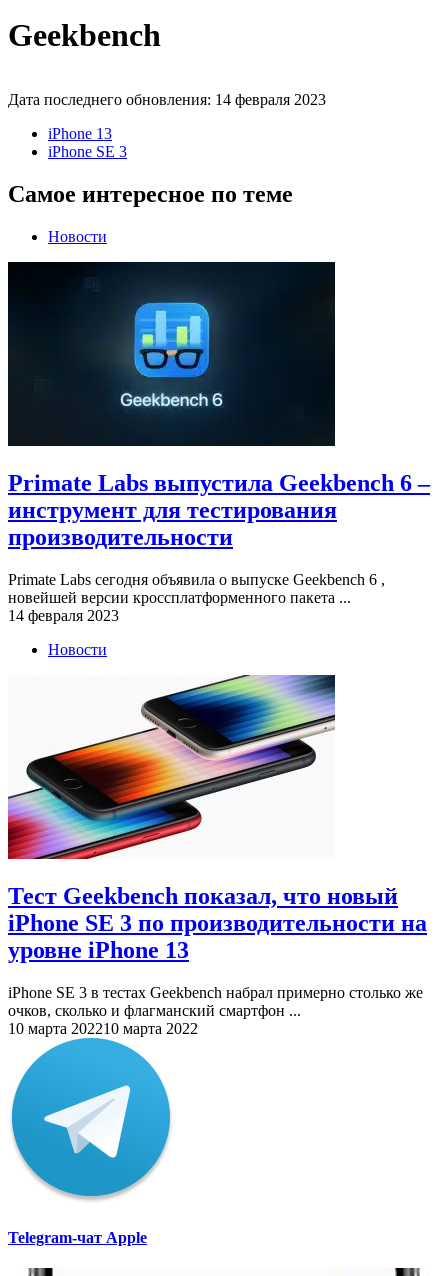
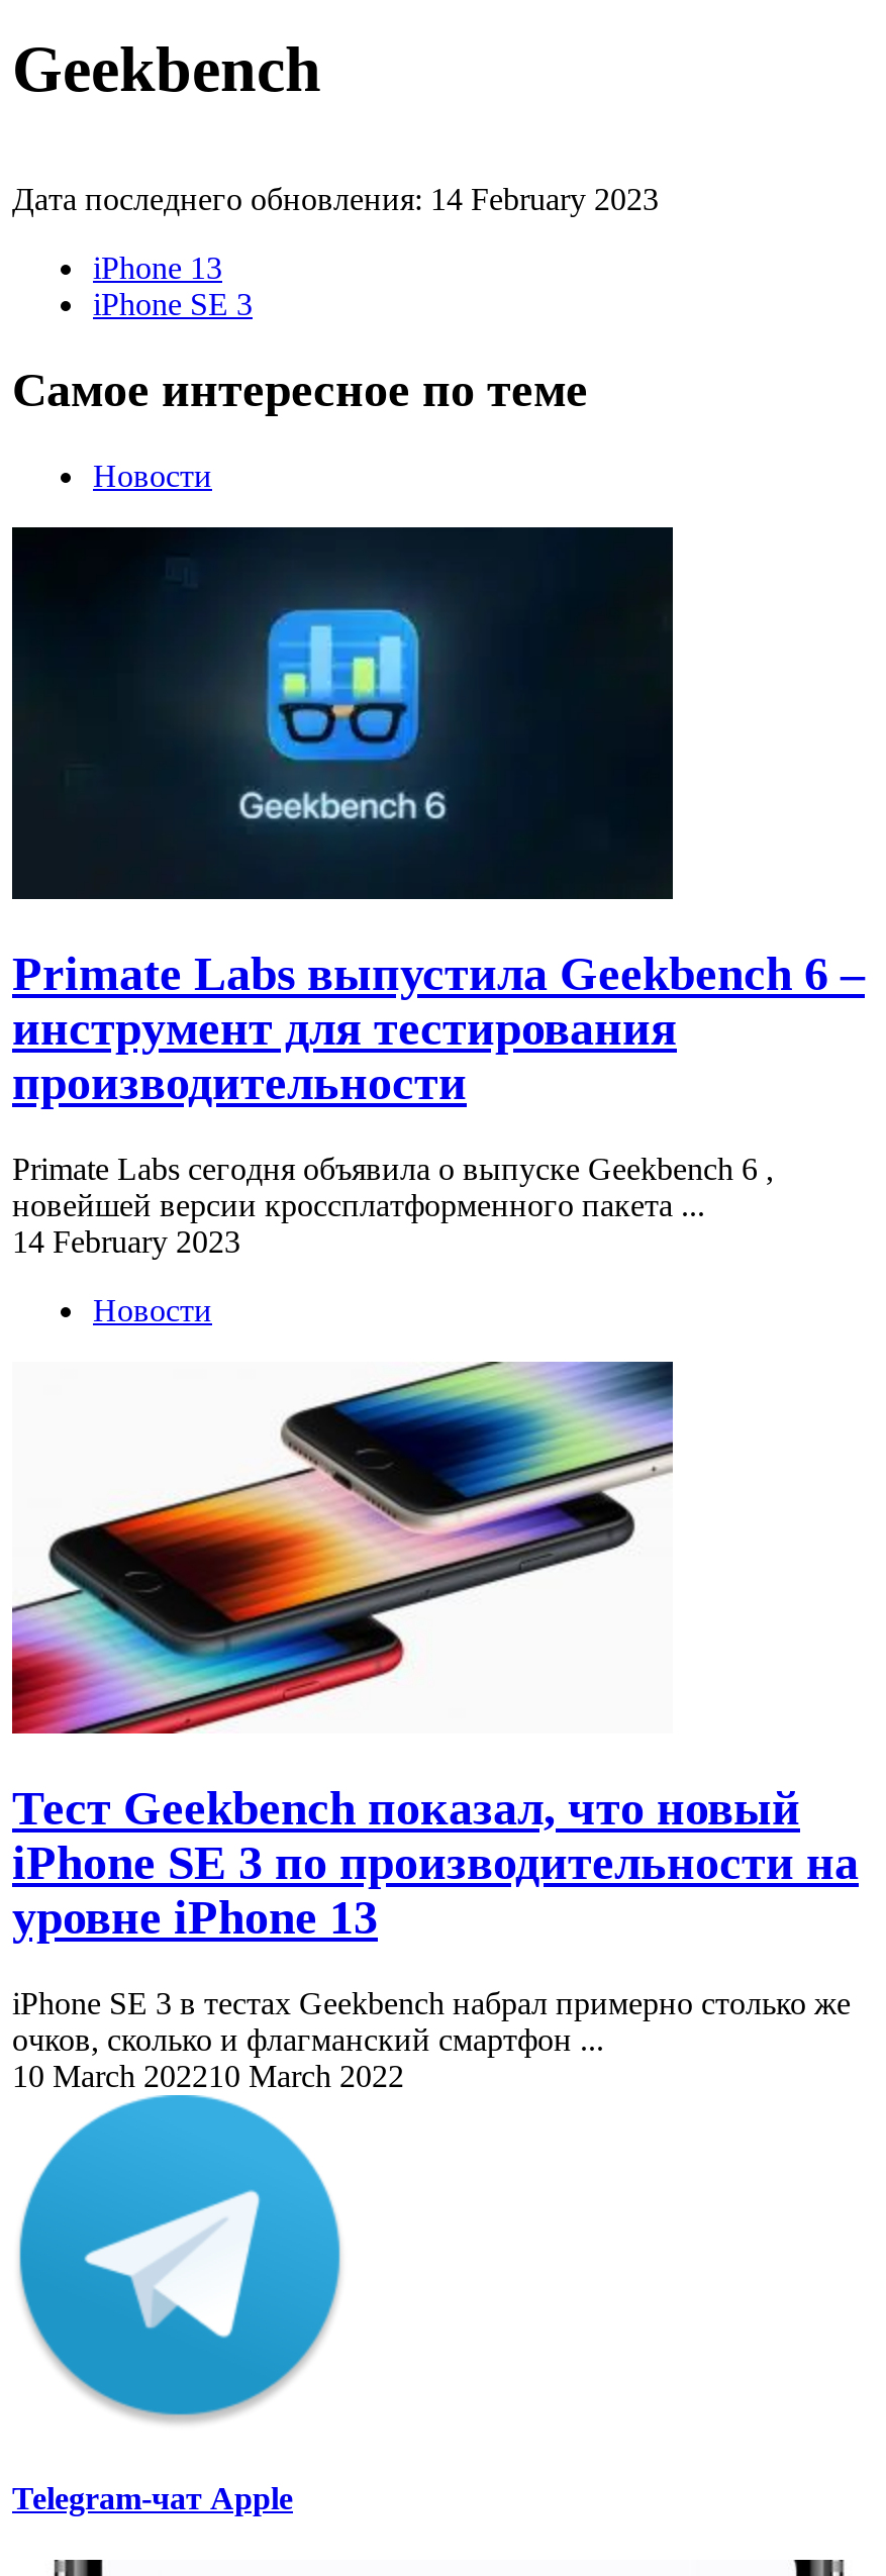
- Дата последнего обновления: 14 февраля 2023
+ Дата последнего обновления: 14 February 2023

- 14 февраля 2023
+ 14 February 2023

- 10 марта 202210 марта 2022
+ 10 March 202210 March 2022
